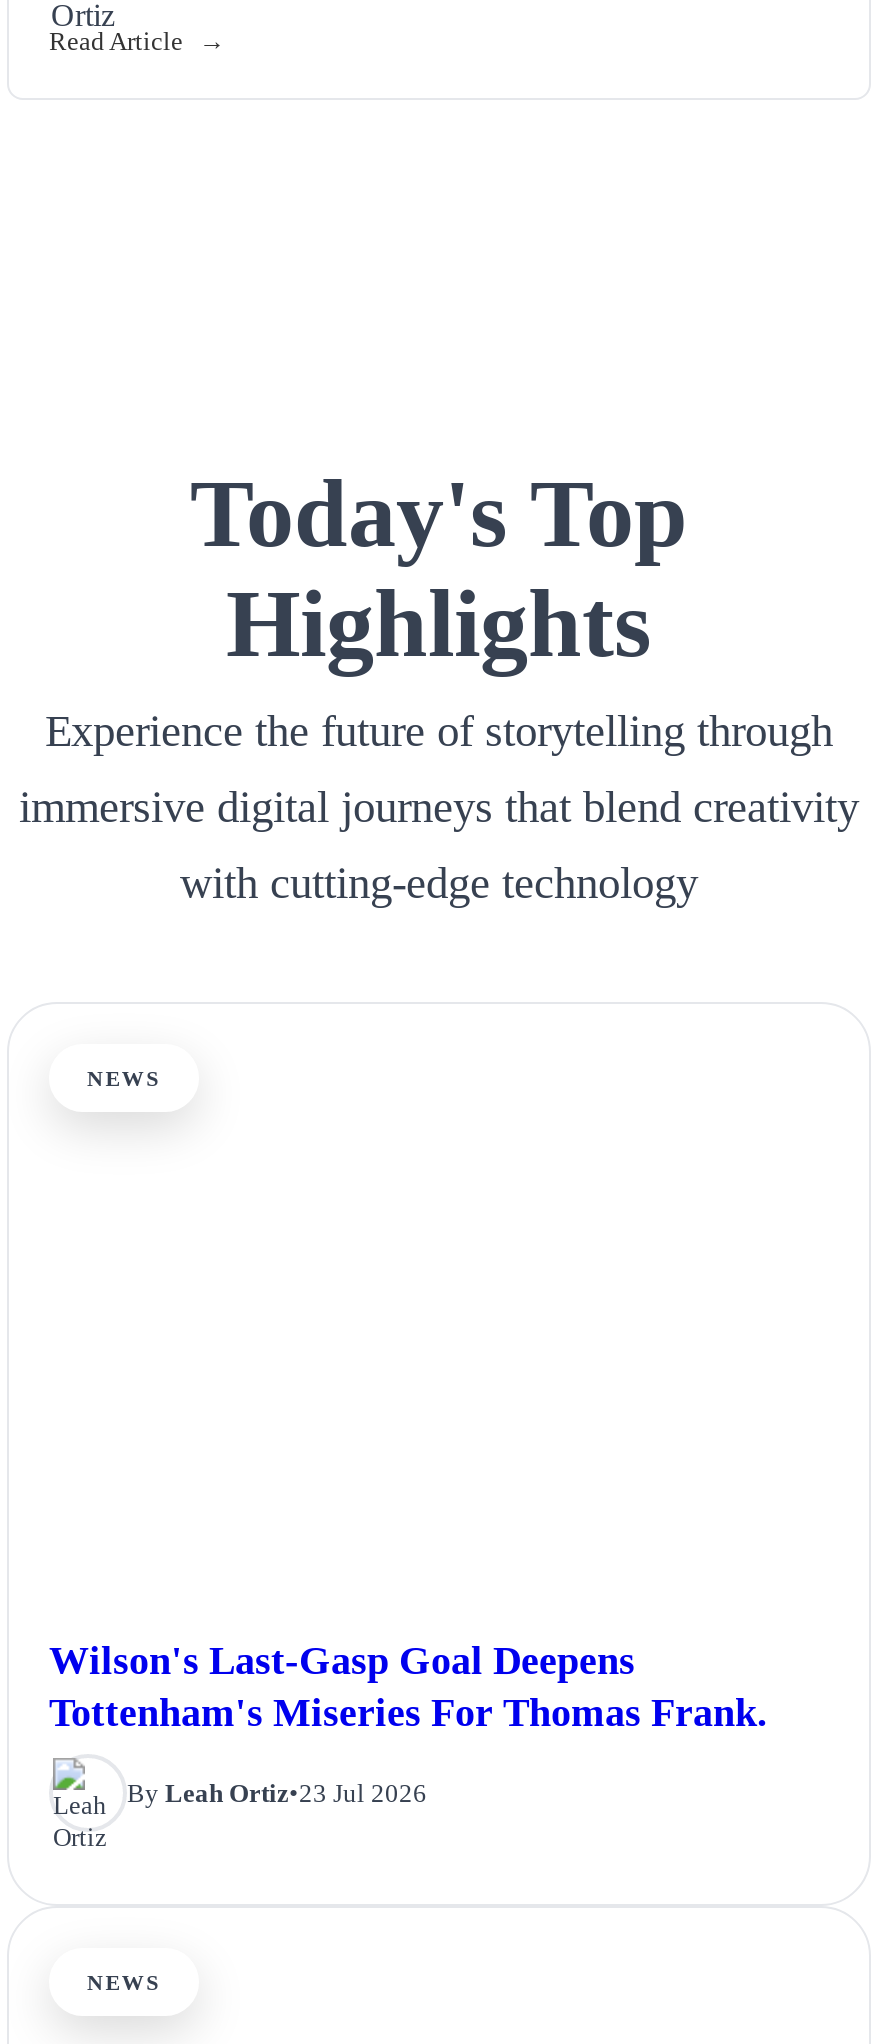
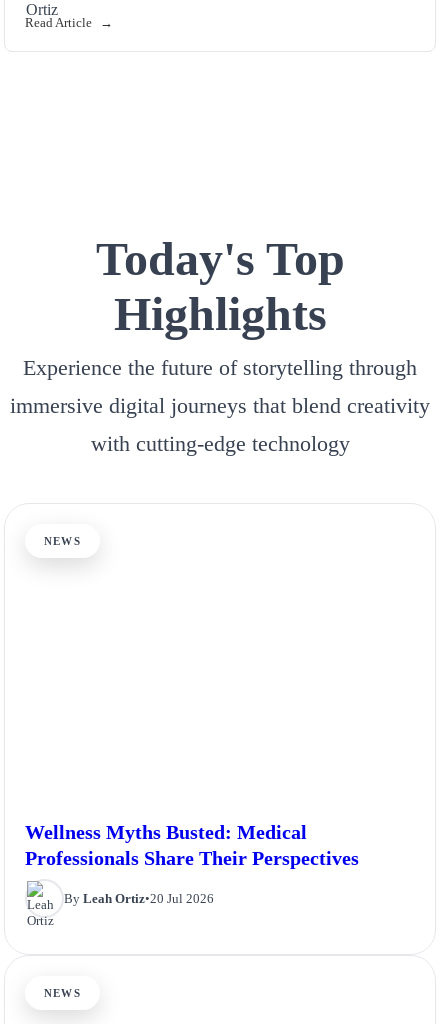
- Wilson's Last-Gasp Goal Deepens
- Tottenham's Miseries For Thomas Frank.
+ Wellness Myths Busted: Medical
+ Professionals Share Their Perspectives

- By Leah Ortiz•23 Jul 2026
+ By Leah Ortiz•20 Jul 2026
